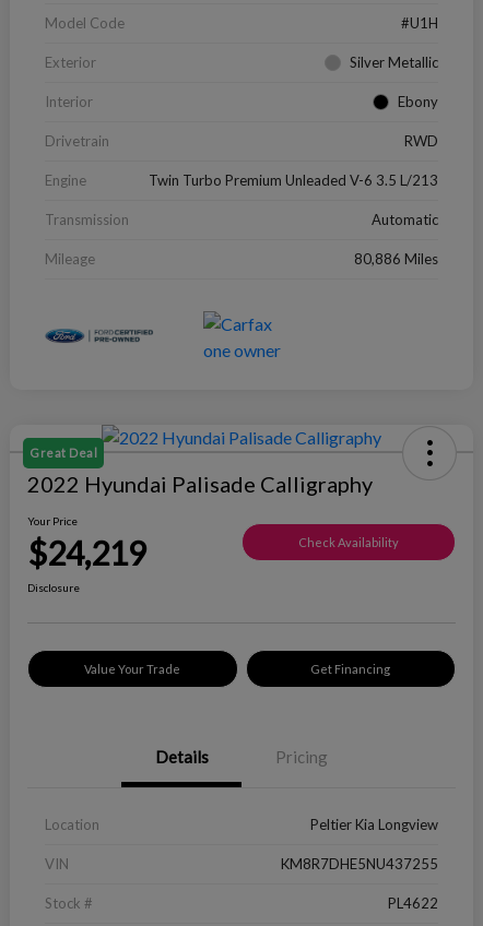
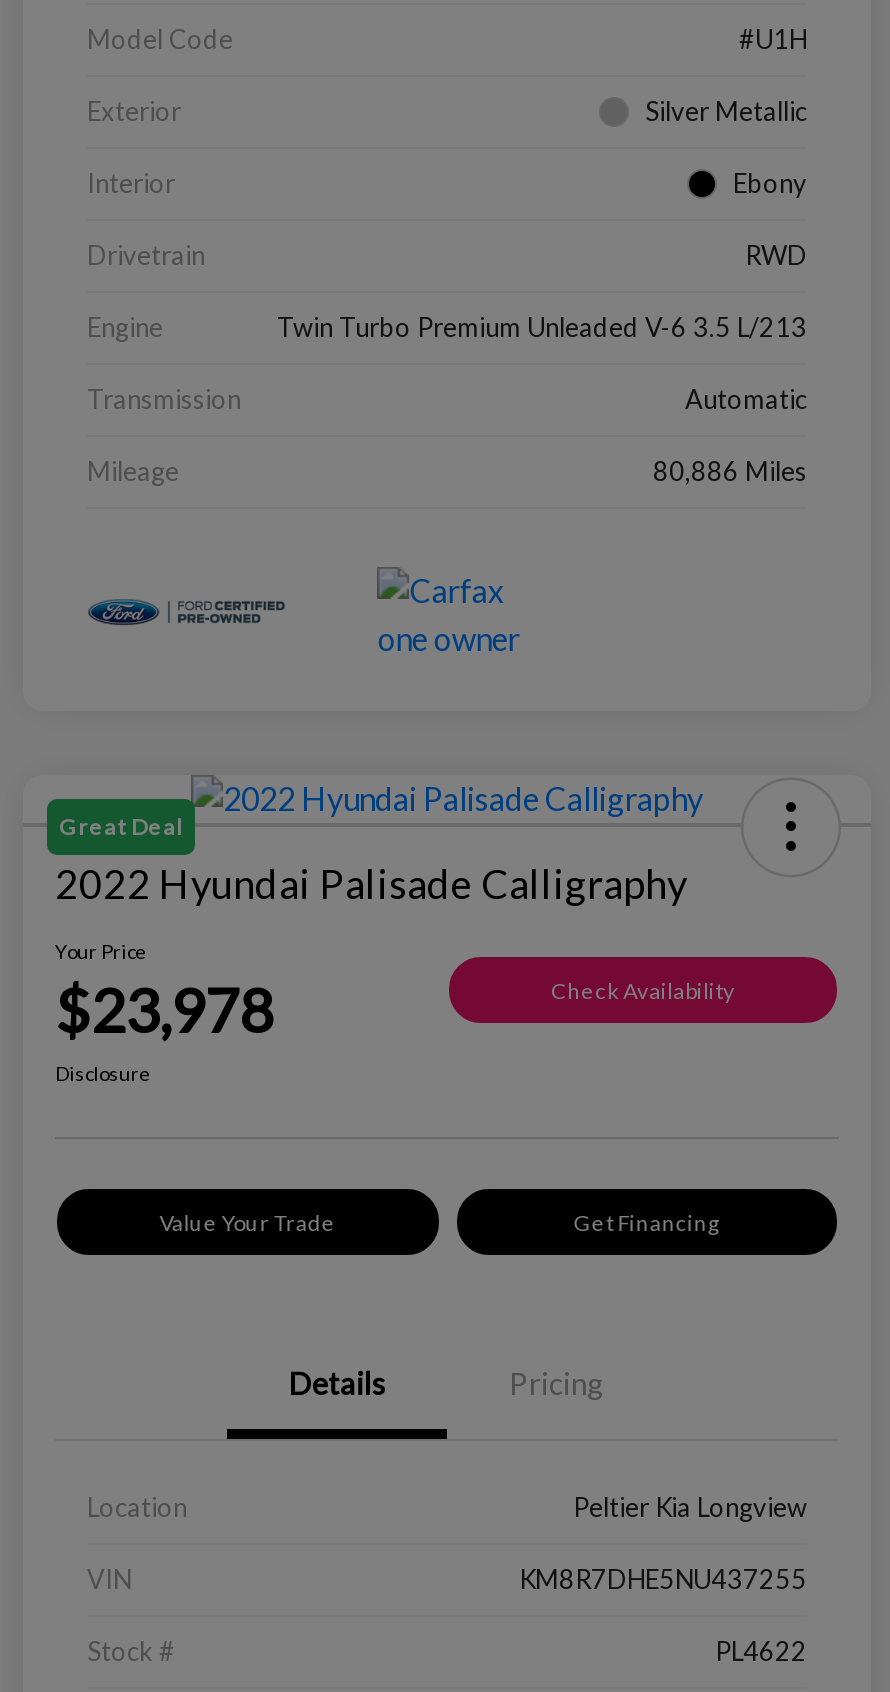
- $24,219
+ $23,978
